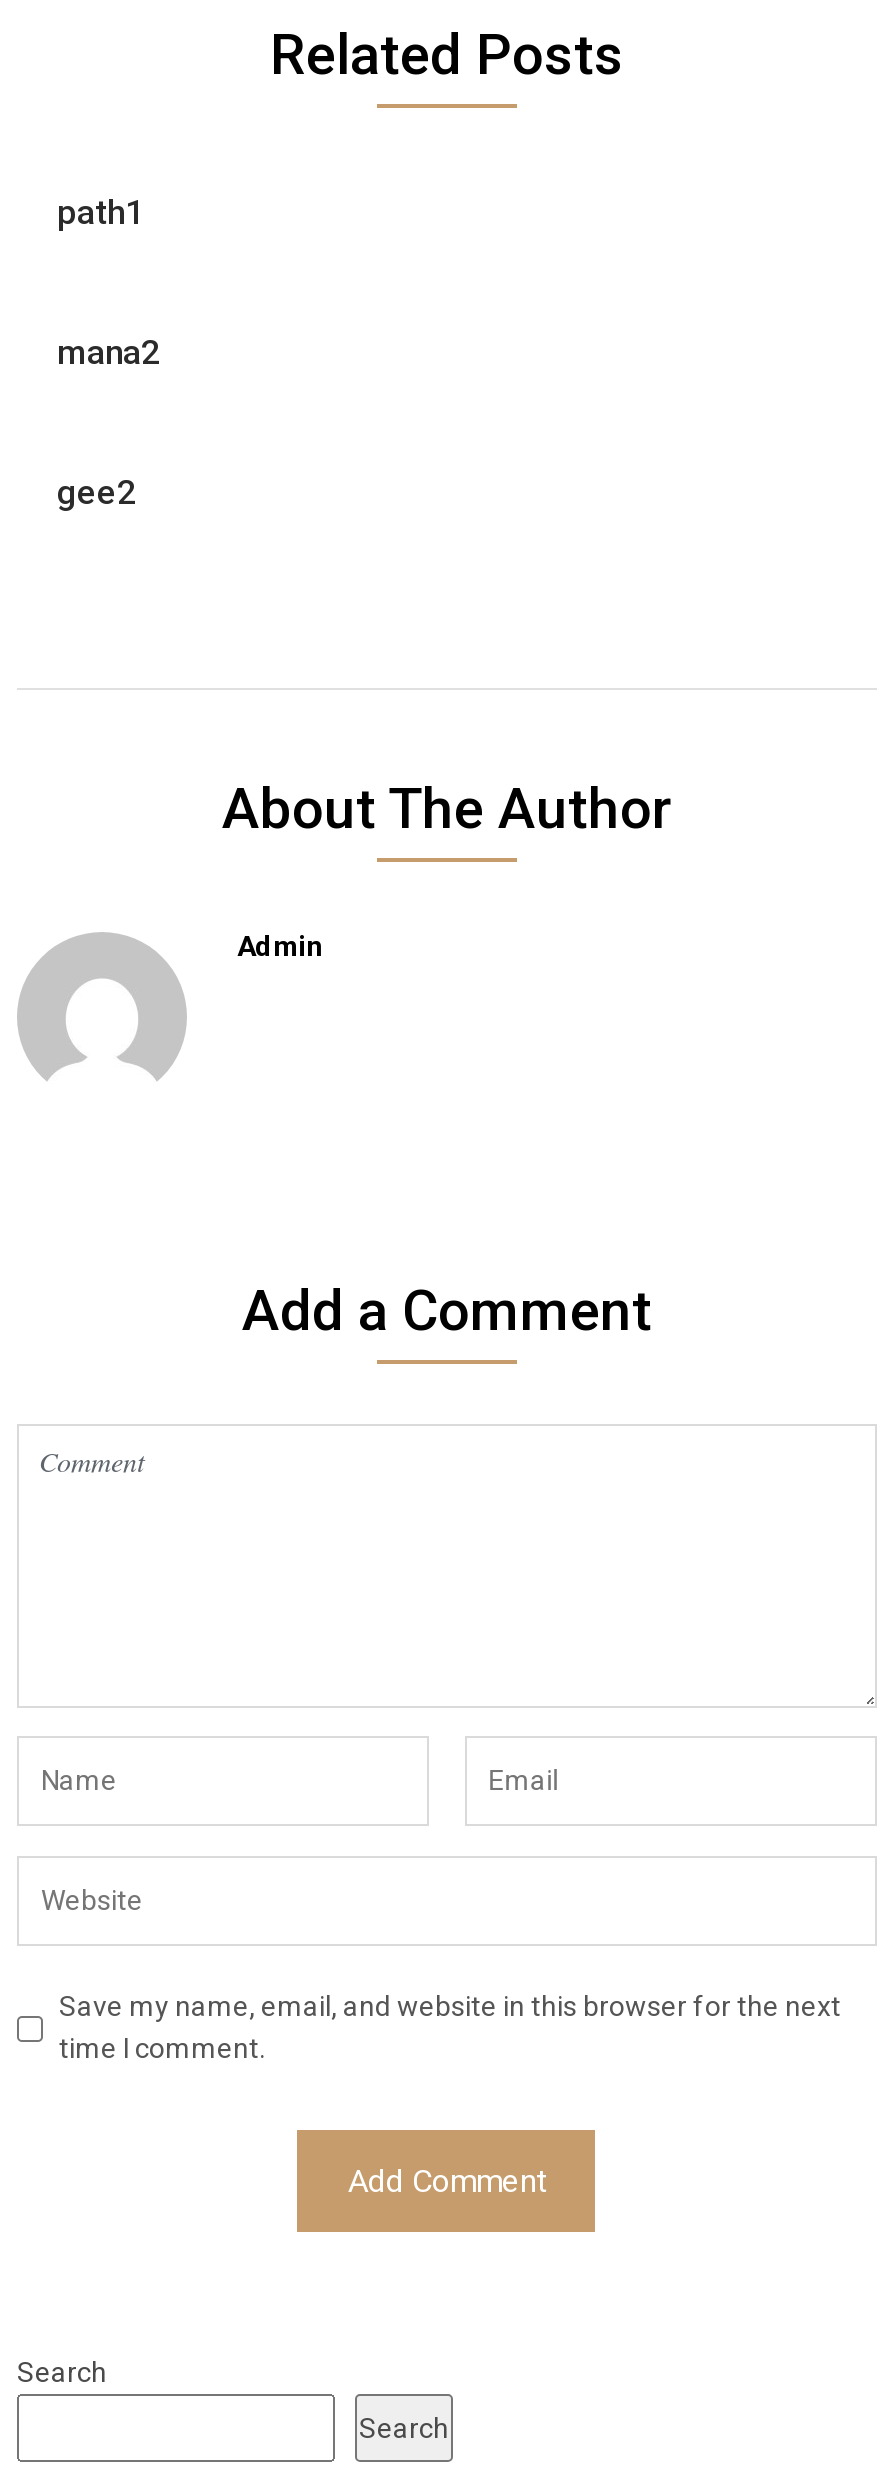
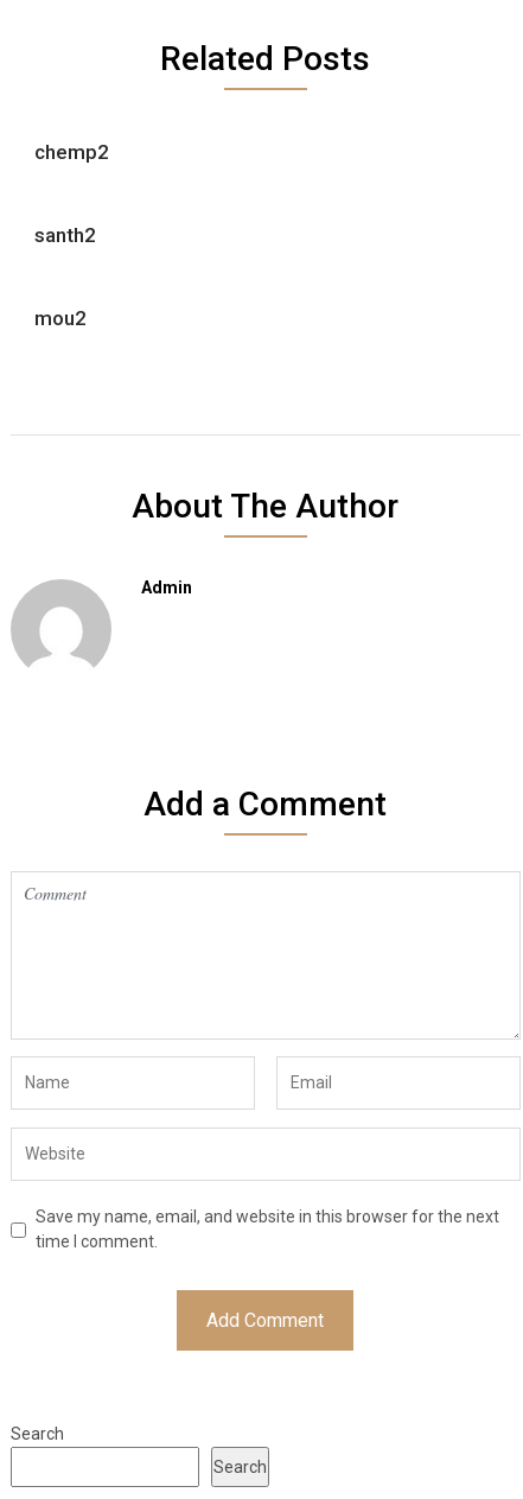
- path1
+ chemp2

- mana2
+ santh2

- gee2
+ mou2
